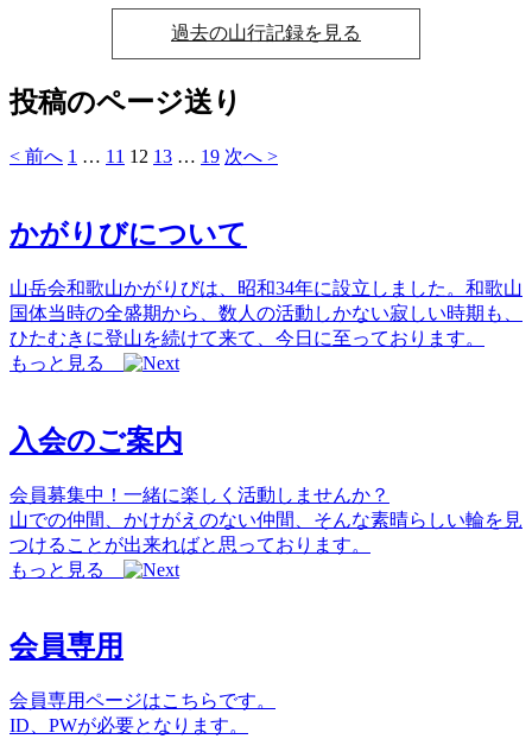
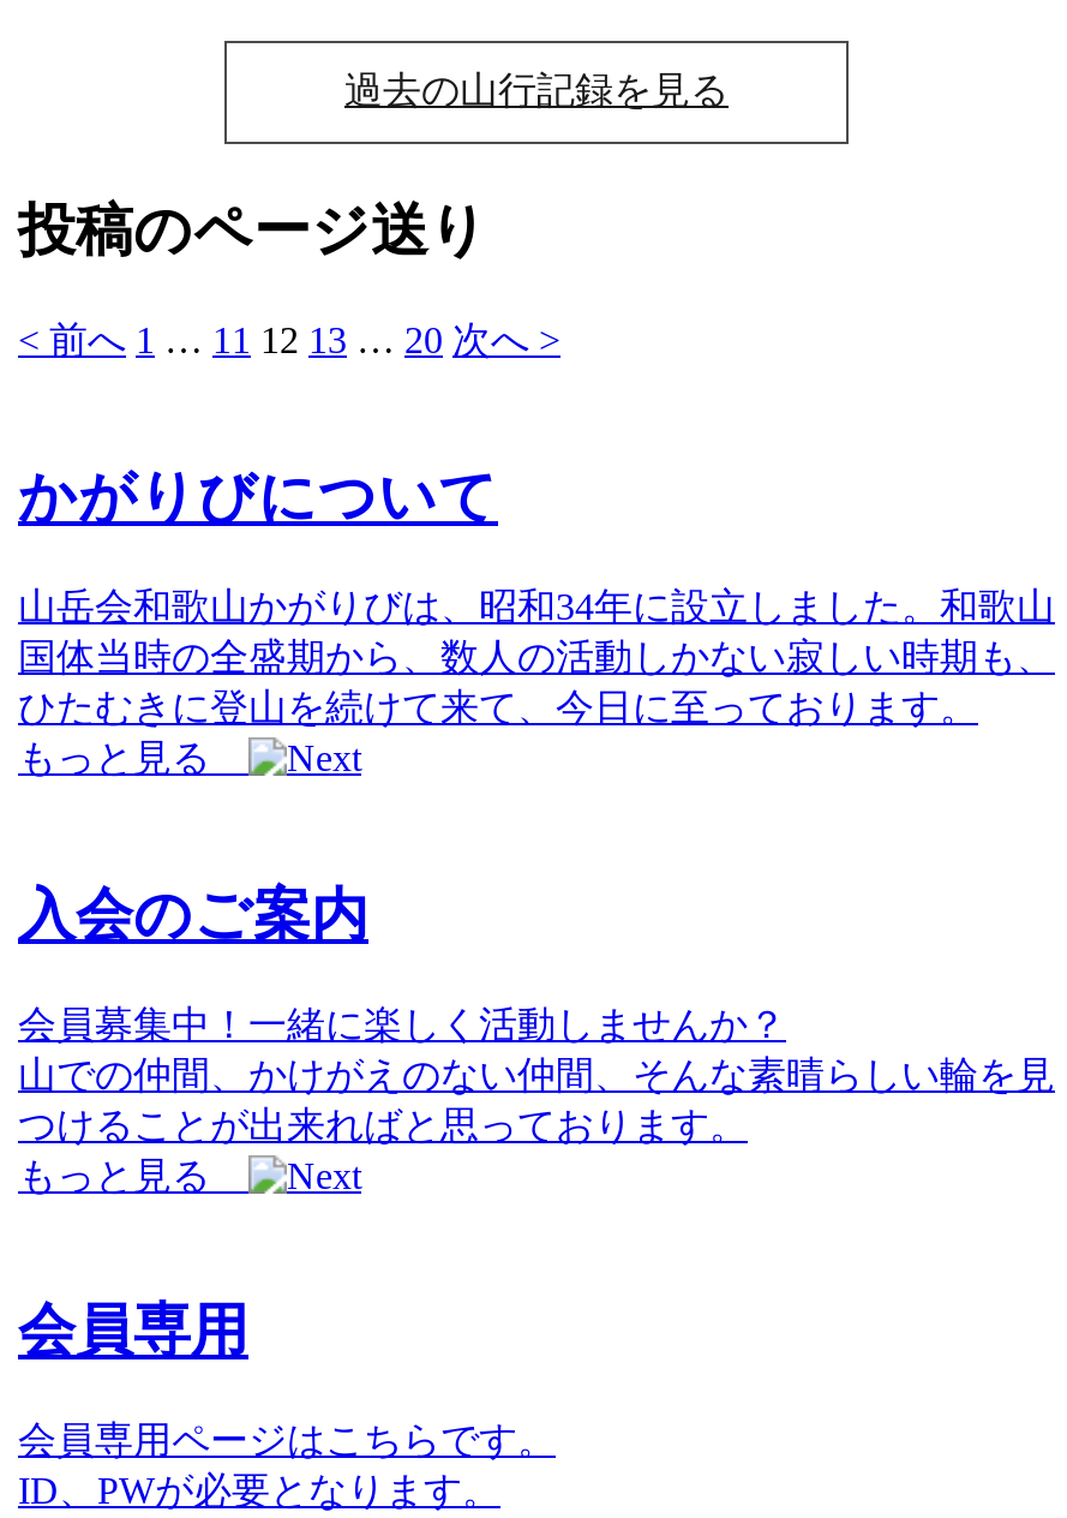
- < 前へ 1 … 11 12 13 … 19 次へ >
+ < 前へ 1 … 11 12 13 … 20 次へ >
